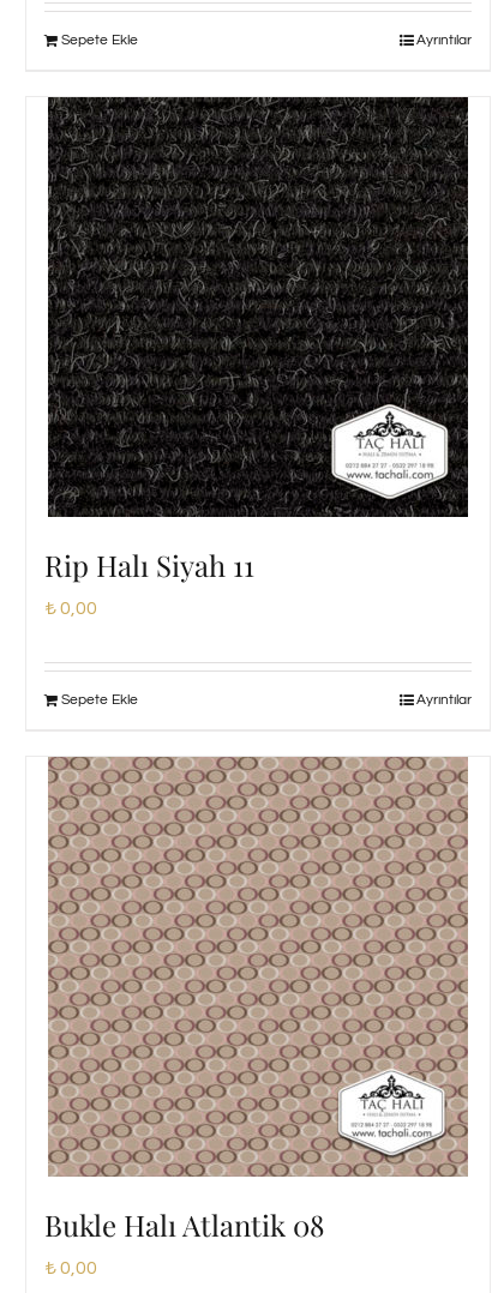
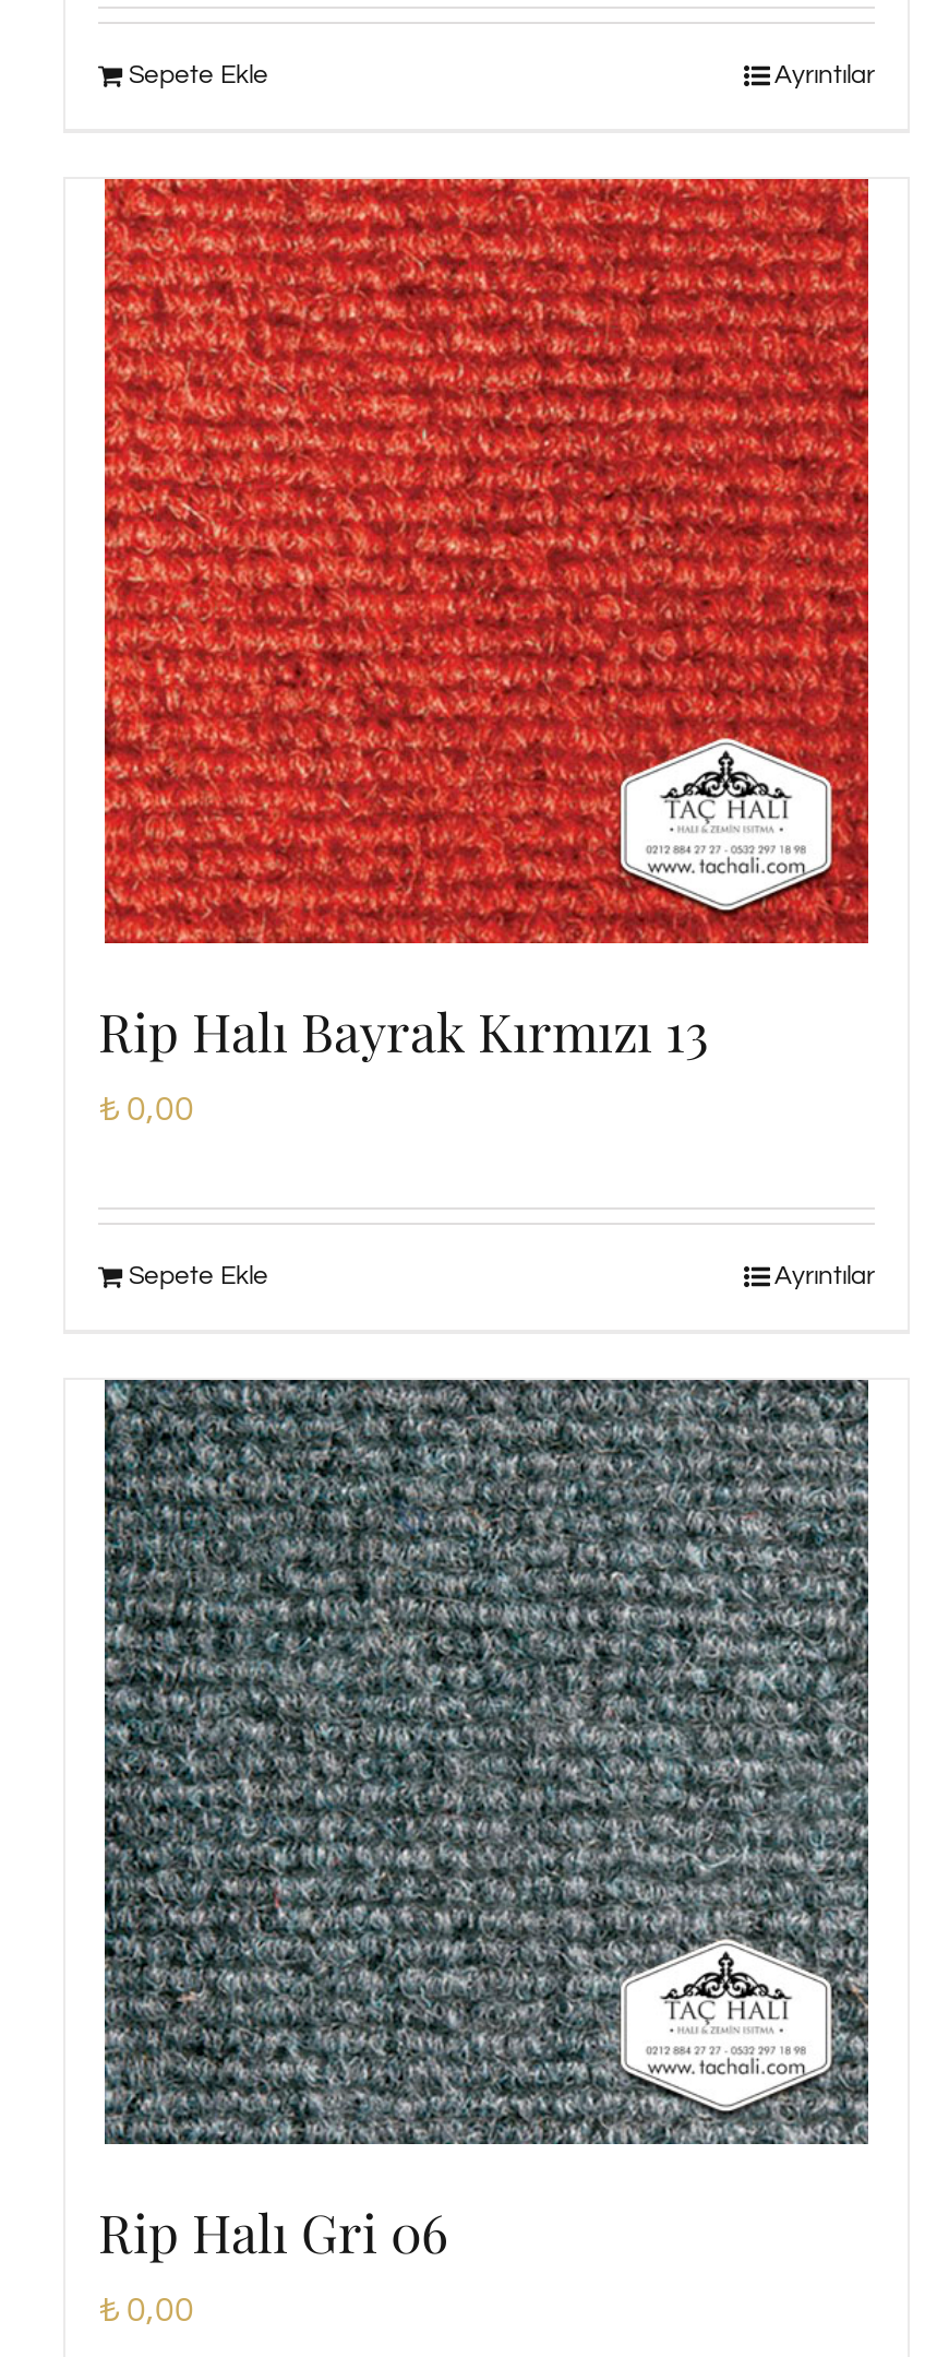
- [image]
- Rip Halı Siyah 11
+ [image]
+ Rip Halı Bayrak Kırmızı 13

- [image]
- Bukle Halı Atlantik 08
+ [image]
+ Rip Halı Gri 06
